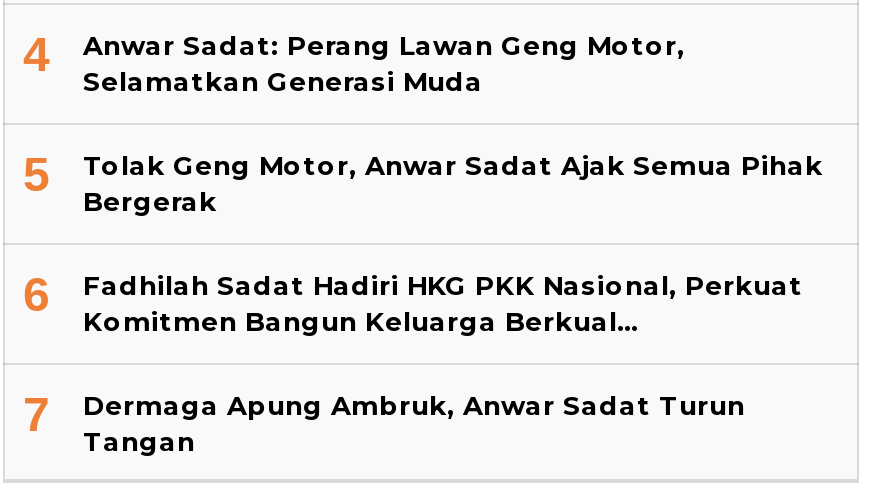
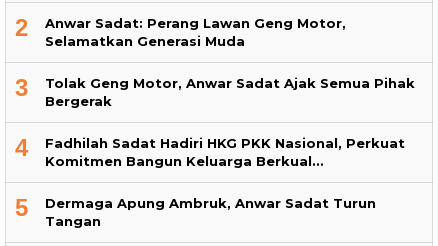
- 4 Anwar Sadat: Perang Lawan Geng Motor, Selamatkan Generasi Muda
+ 2 Anwar Sadat: Perang Lawan Geng Motor, Selamatkan Generasi Muda

- 5 Tolak Geng Motor, Anwar Sadat Ajak Semua Pihak Bergerak
+ 3 Tolak Geng Motor, Anwar Sadat Ajak Semua Pihak Bergerak

- 6 Fadhilah Sadat Hadiri HKG PKK Nasional, Perkuat Komitmen Bangun Keluarga Berkual…
+ 4 Fadhilah Sadat Hadiri HKG PKK Nasional, Perkuat Komitmen Bangun Keluarga Berkual…

- 7 Dermaga Apung Ambruk, Anwar Sadat Turun Tangan
+ 5 Dermaga Apung Ambruk, Anwar Sadat Turun Tangan
